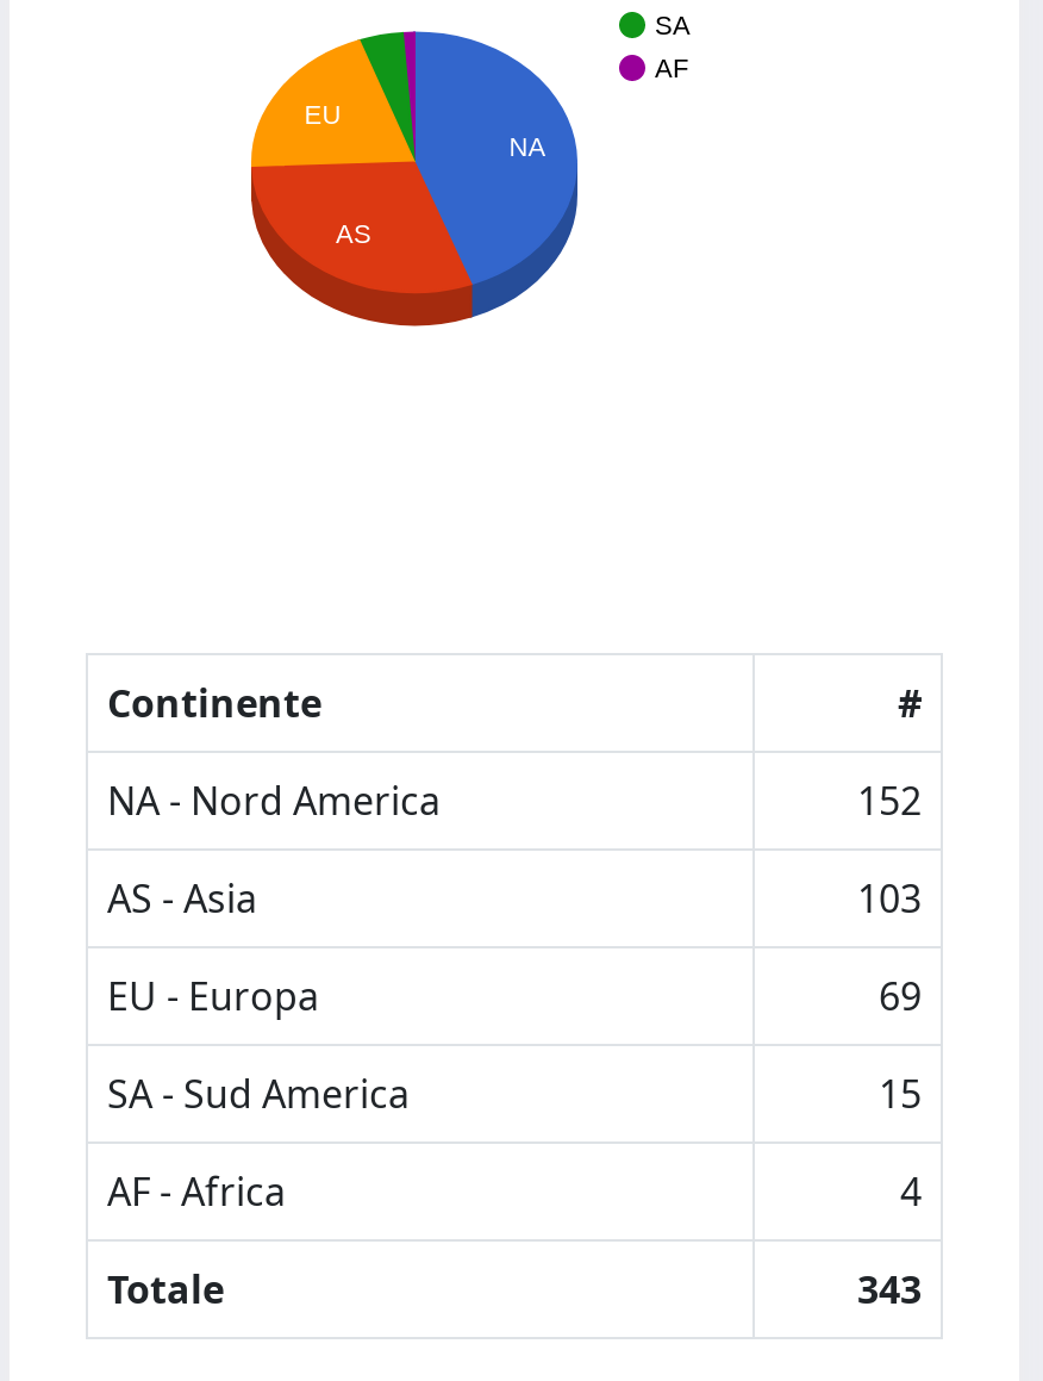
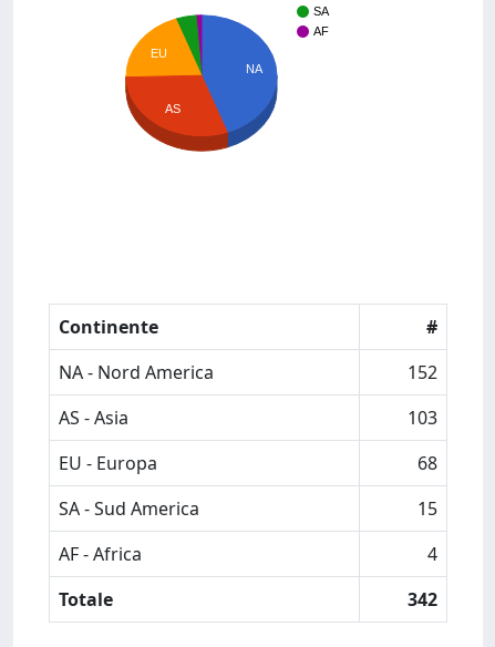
- 69
+ 68

- 343
+ 342
